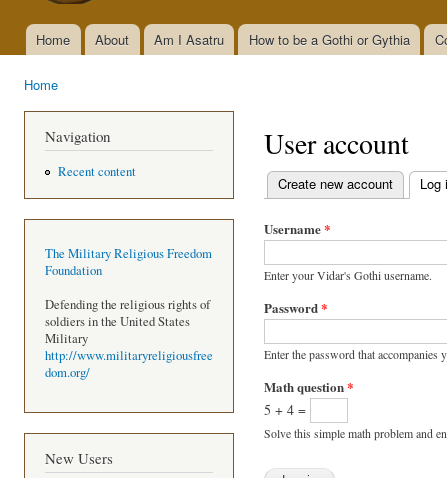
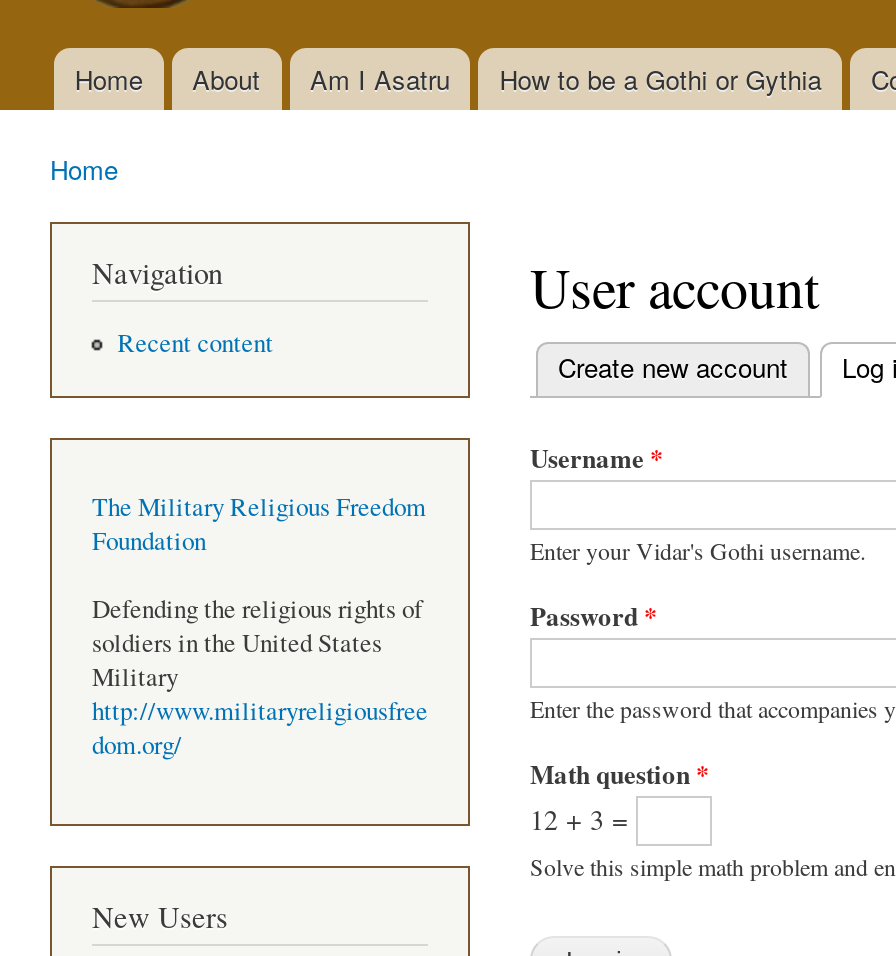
- 5 + 4 =
+ 12 + 3 =
